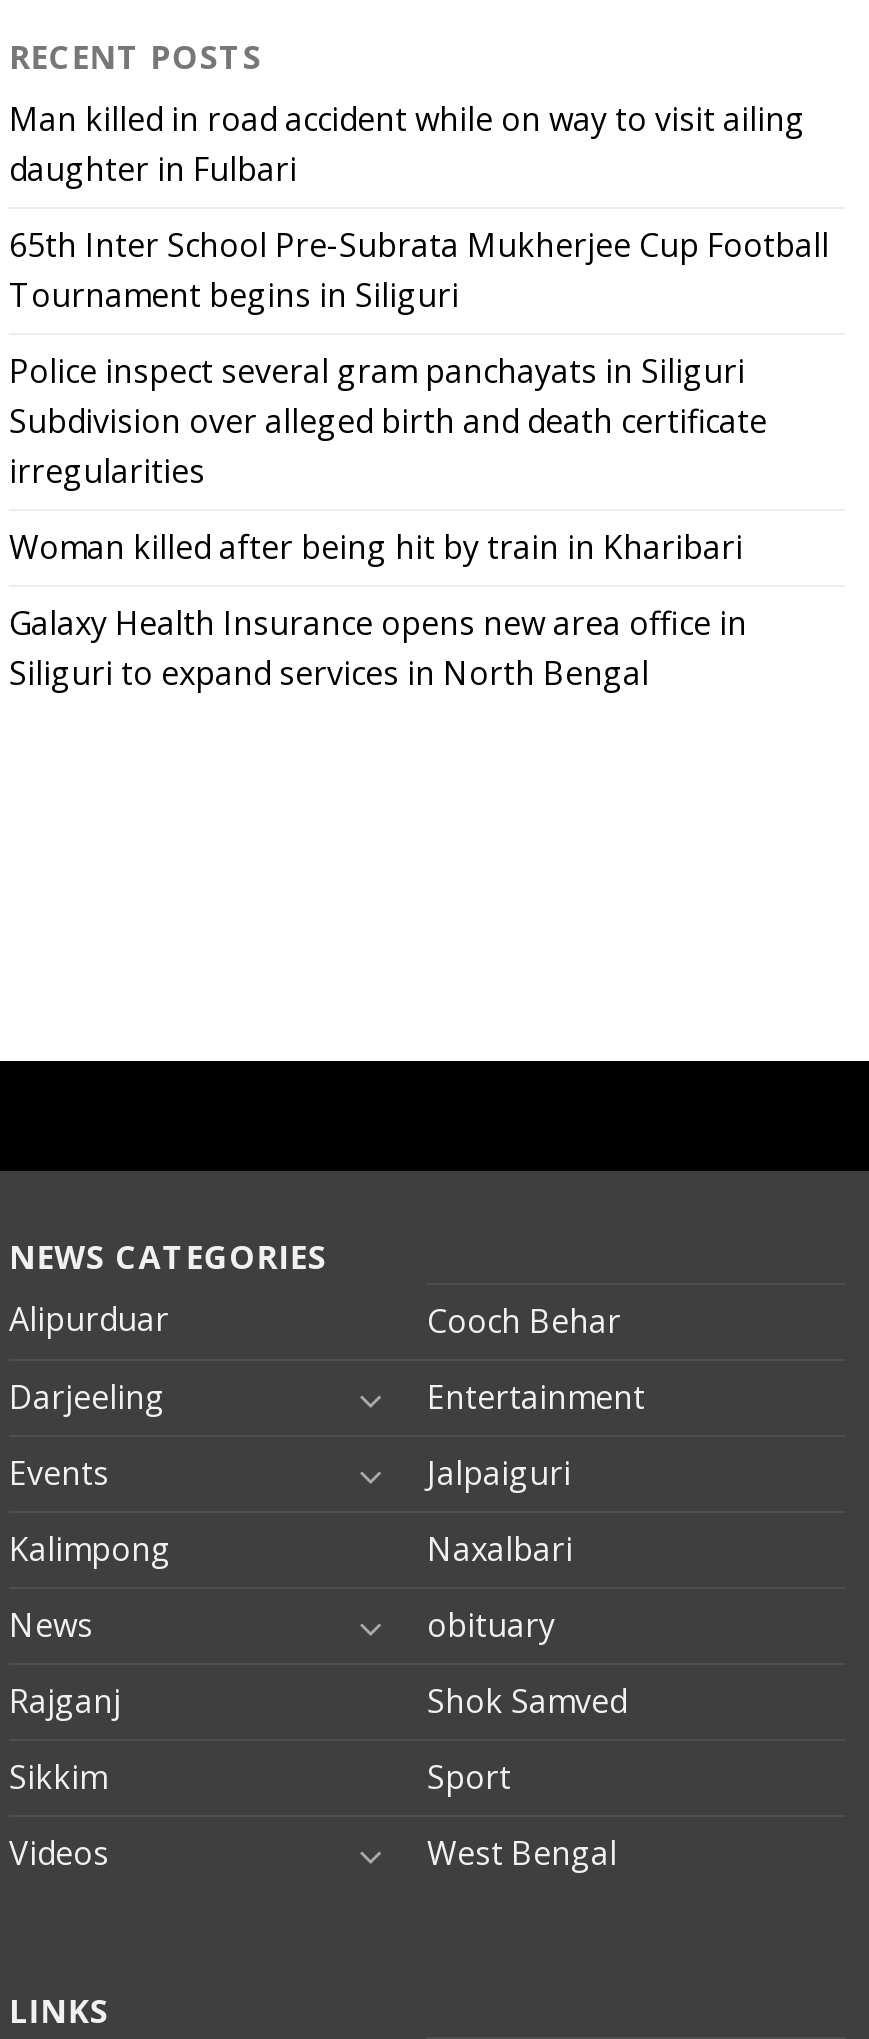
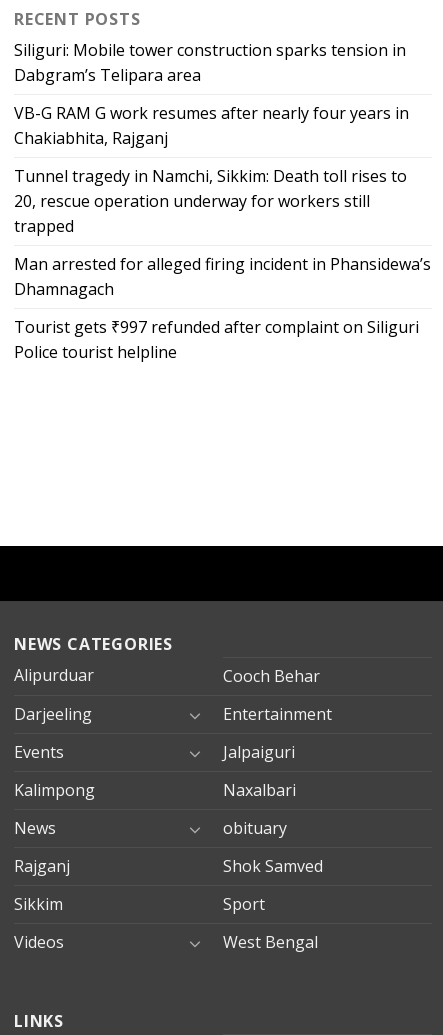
- Man killed in road accident while on way to visit ailing
- daughter in Fulbari
+ Siliguri: Mobile tower construction sparks tension in
+ Dabgram’s Telipara area

- 65th Inter School Pre-Subrata Mukherjee Cup Football
- Tournament begins in Siliguri
+ VB-G RAM G work resumes after nearly four years in
+ Chakiabhita, Rajganj

- Police inspect several gram panchayats in Siliguri
- Subdivision over alleged birth and death certificate
- irregularities
+ Tunnel tragedy in Namchi, Sikkim: Death toll rises to
+ 20, rescue operation underway for workers still
+ trapped

- Woman killed after being hit by train in Kharibari
+ Man arrested for alleged firing incident in Phansidewa’s
+ Dhamnagach

- Galaxy Health Insurance opens new area office in
- Siliguri to expand services in North Bengal
+ Tourist gets ₹997 refunded after complaint on Siliguri
+ Police tourist helpline
